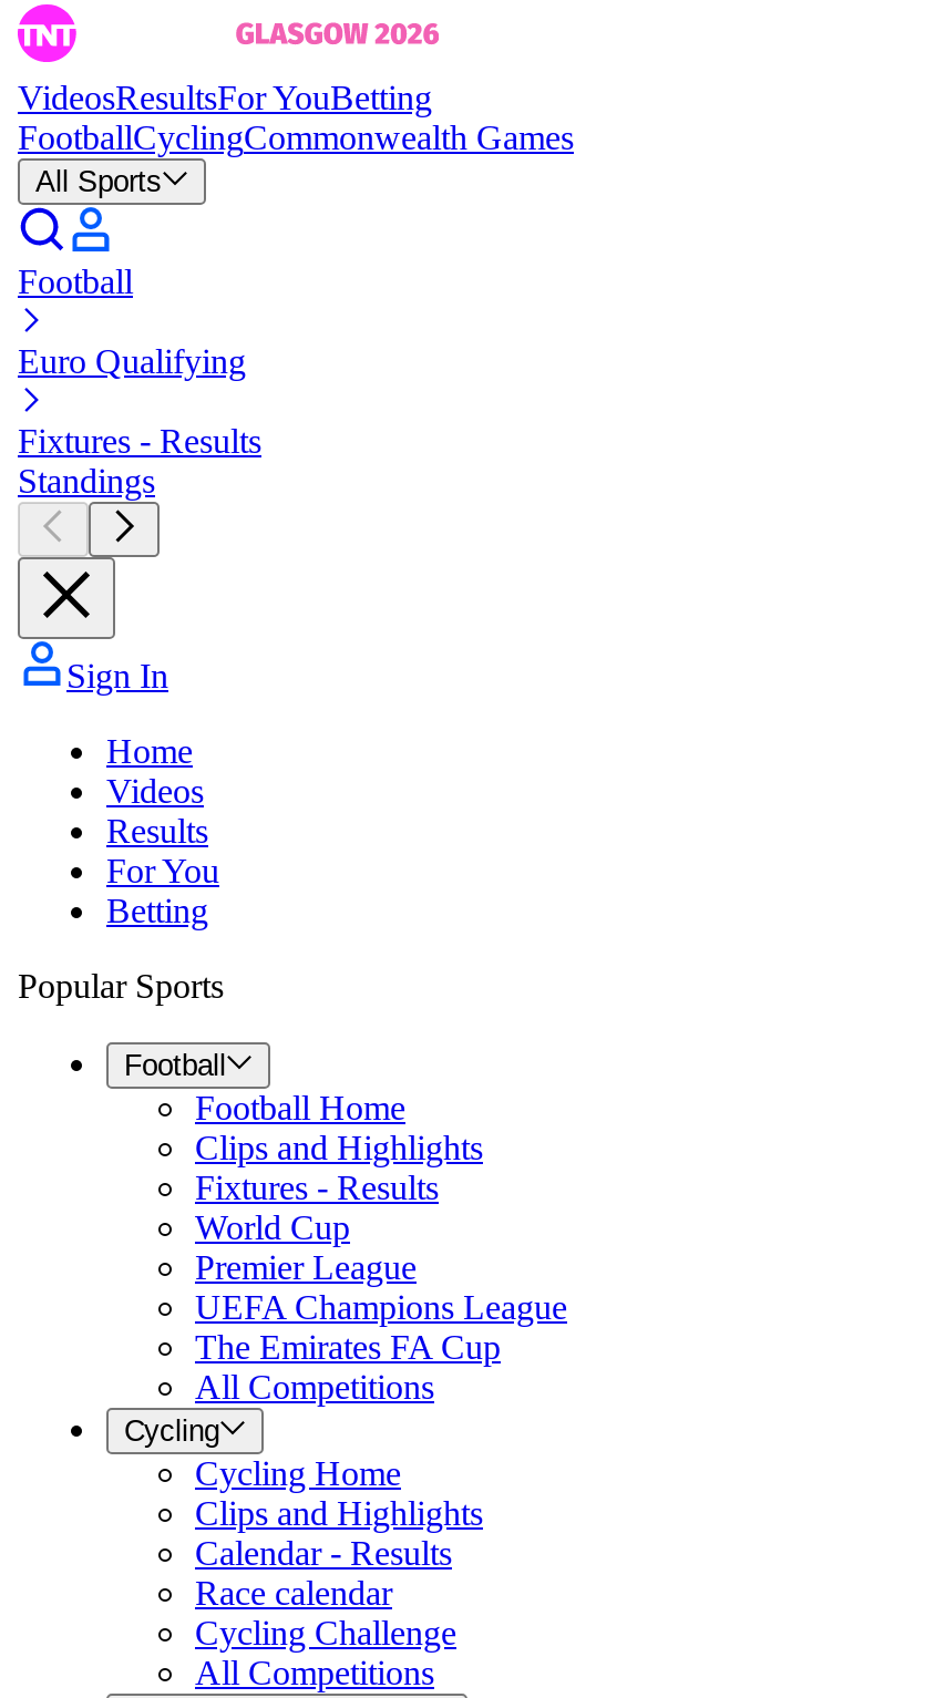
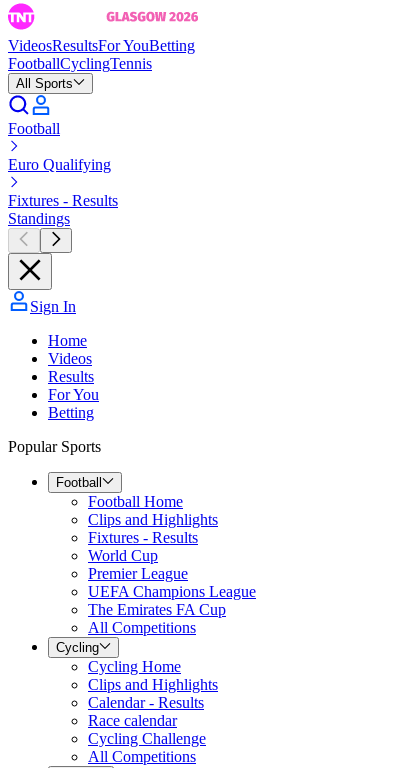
- FootballCyclingCommonwealth Games
+ FootballCyclingTennis
